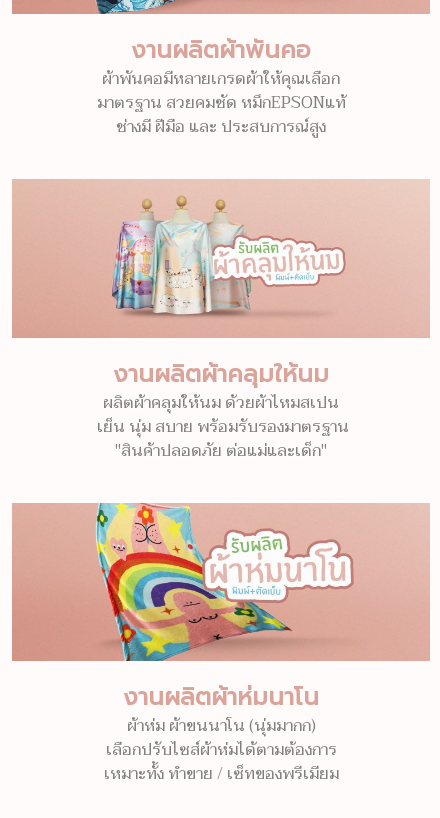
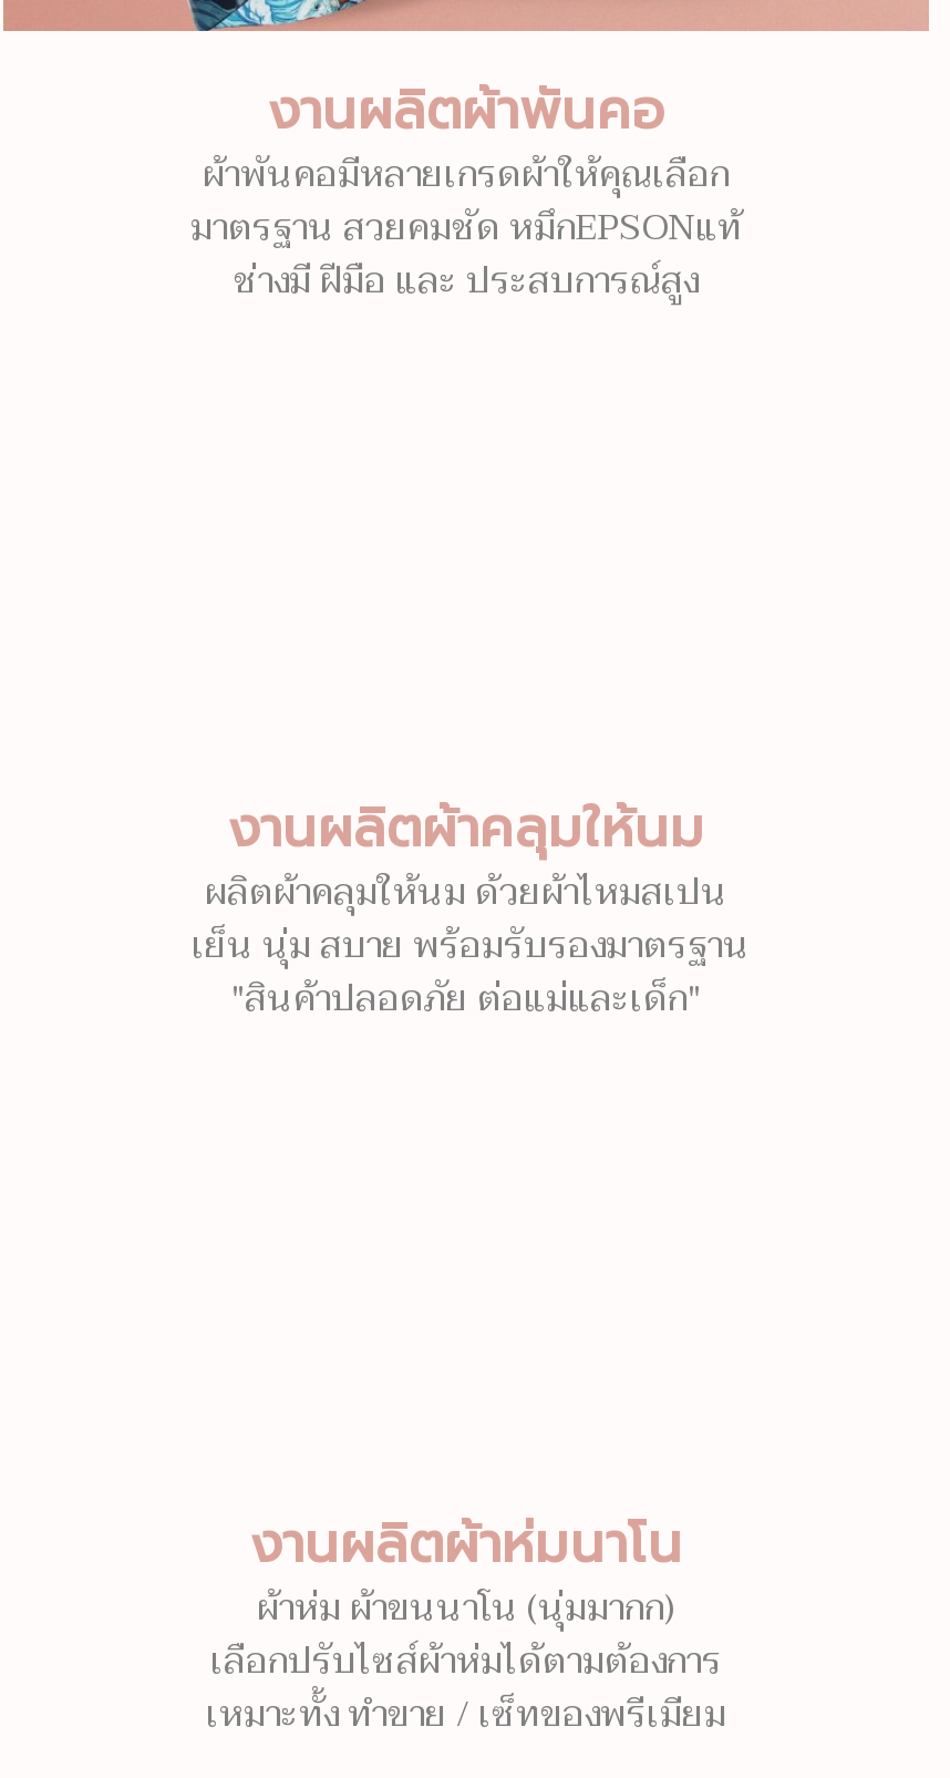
- [image]

- [image]
